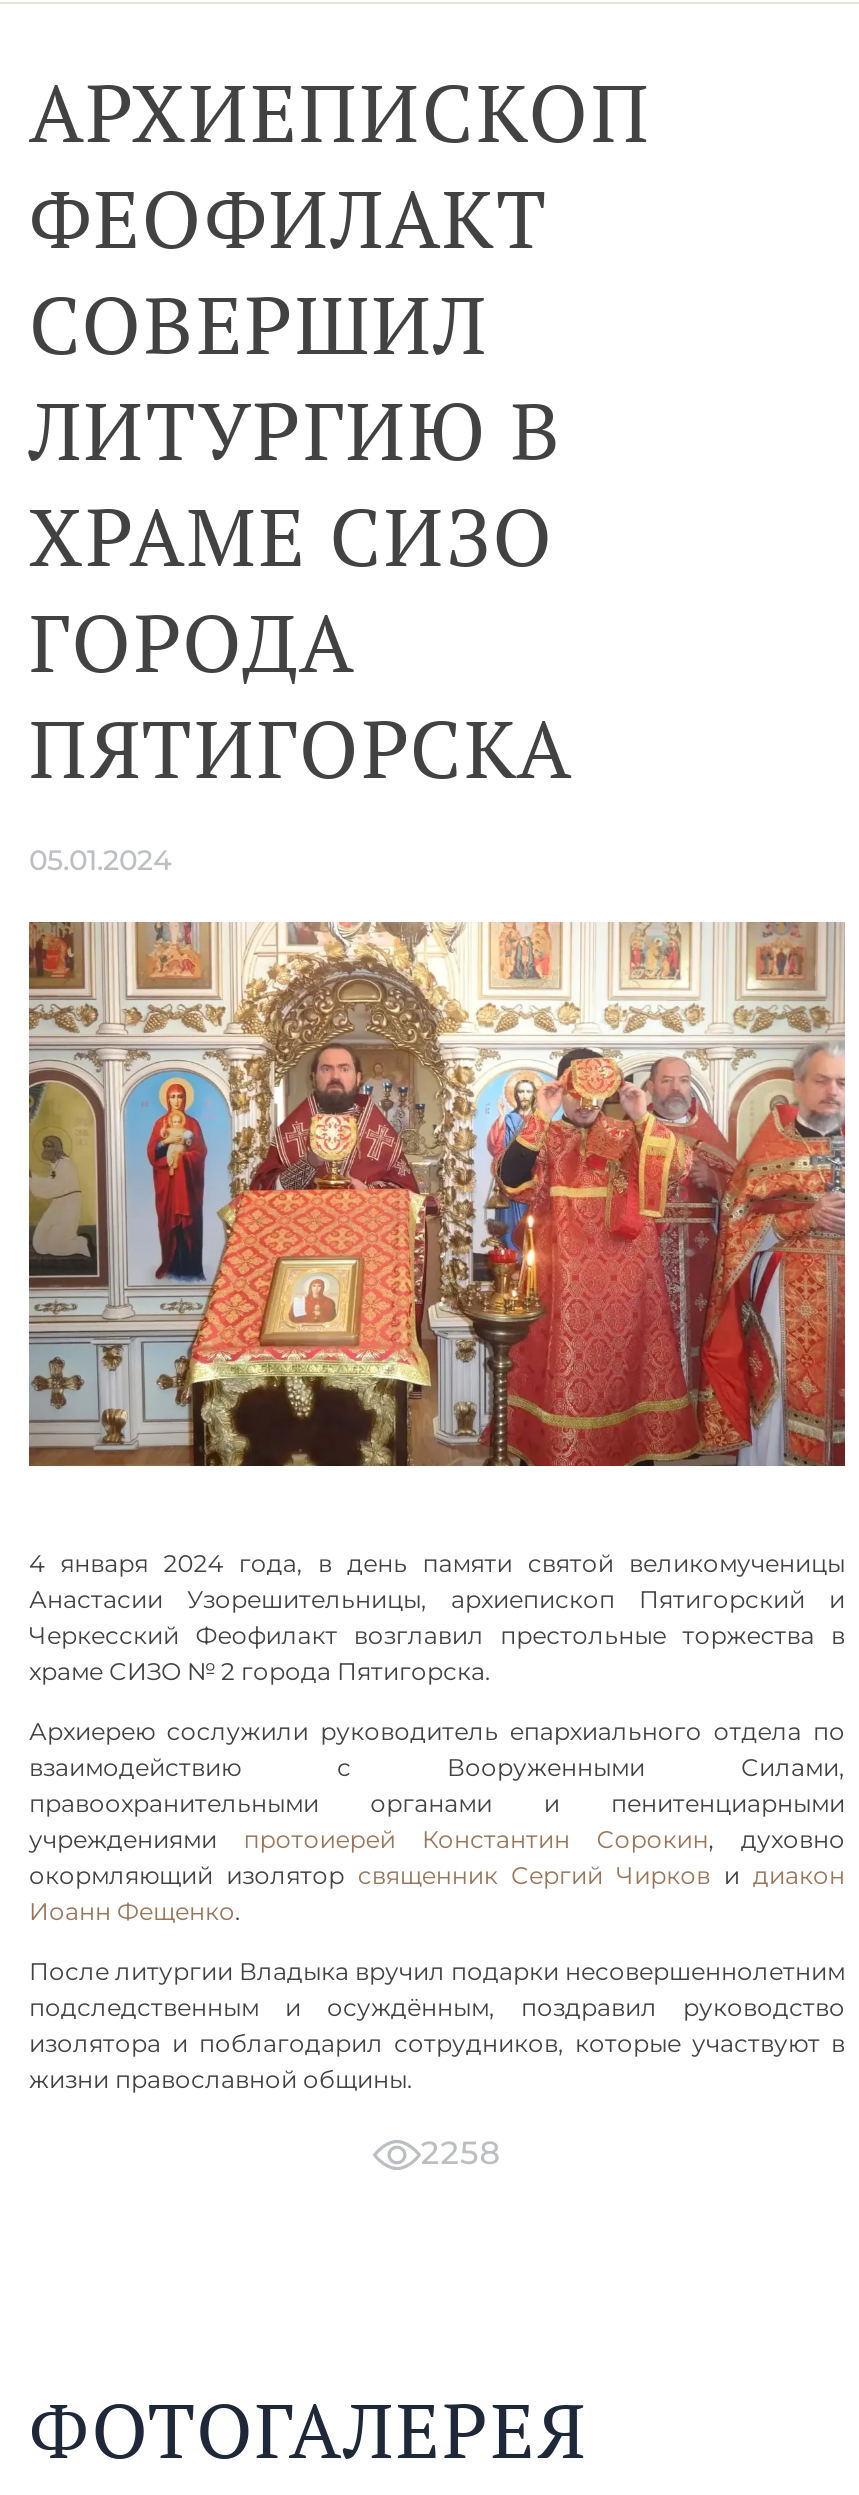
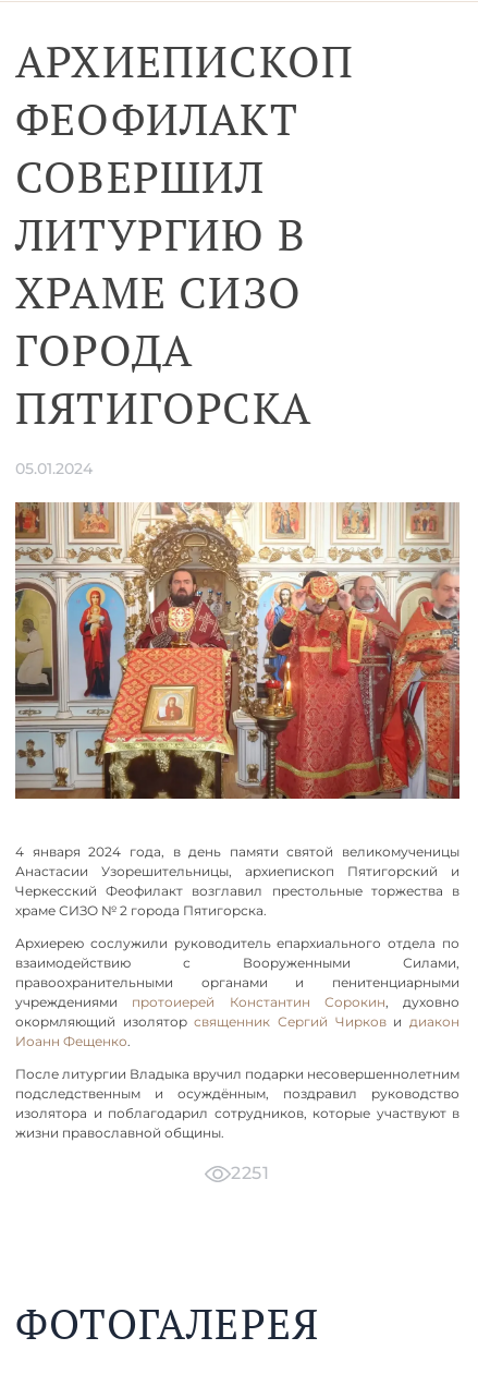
- 2258
+ 2251
